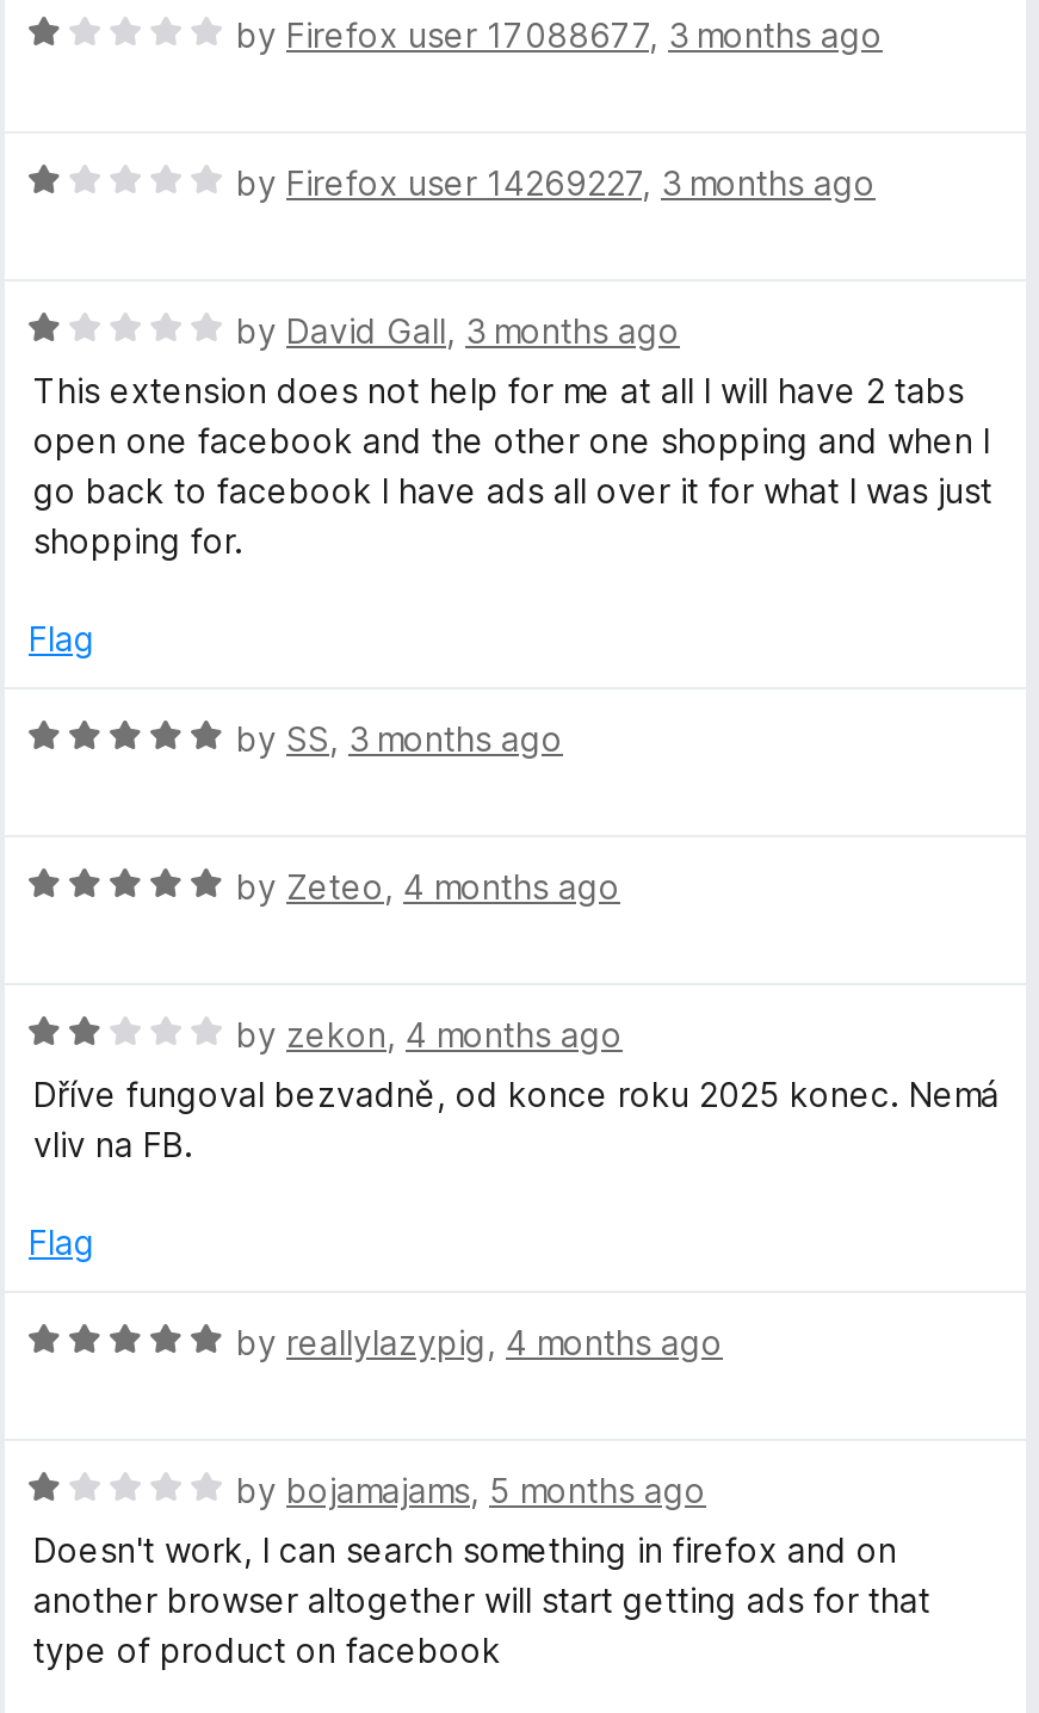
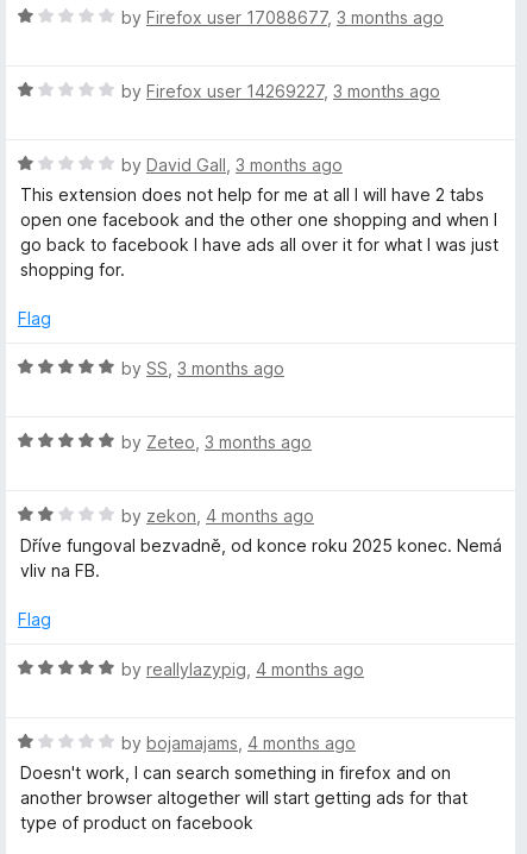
- by Zeteo, 4 months ago
+ by Zeteo, 3 months ago

- by bojamajams, 5 months ago
+ by bojamajams, 4 months ago
